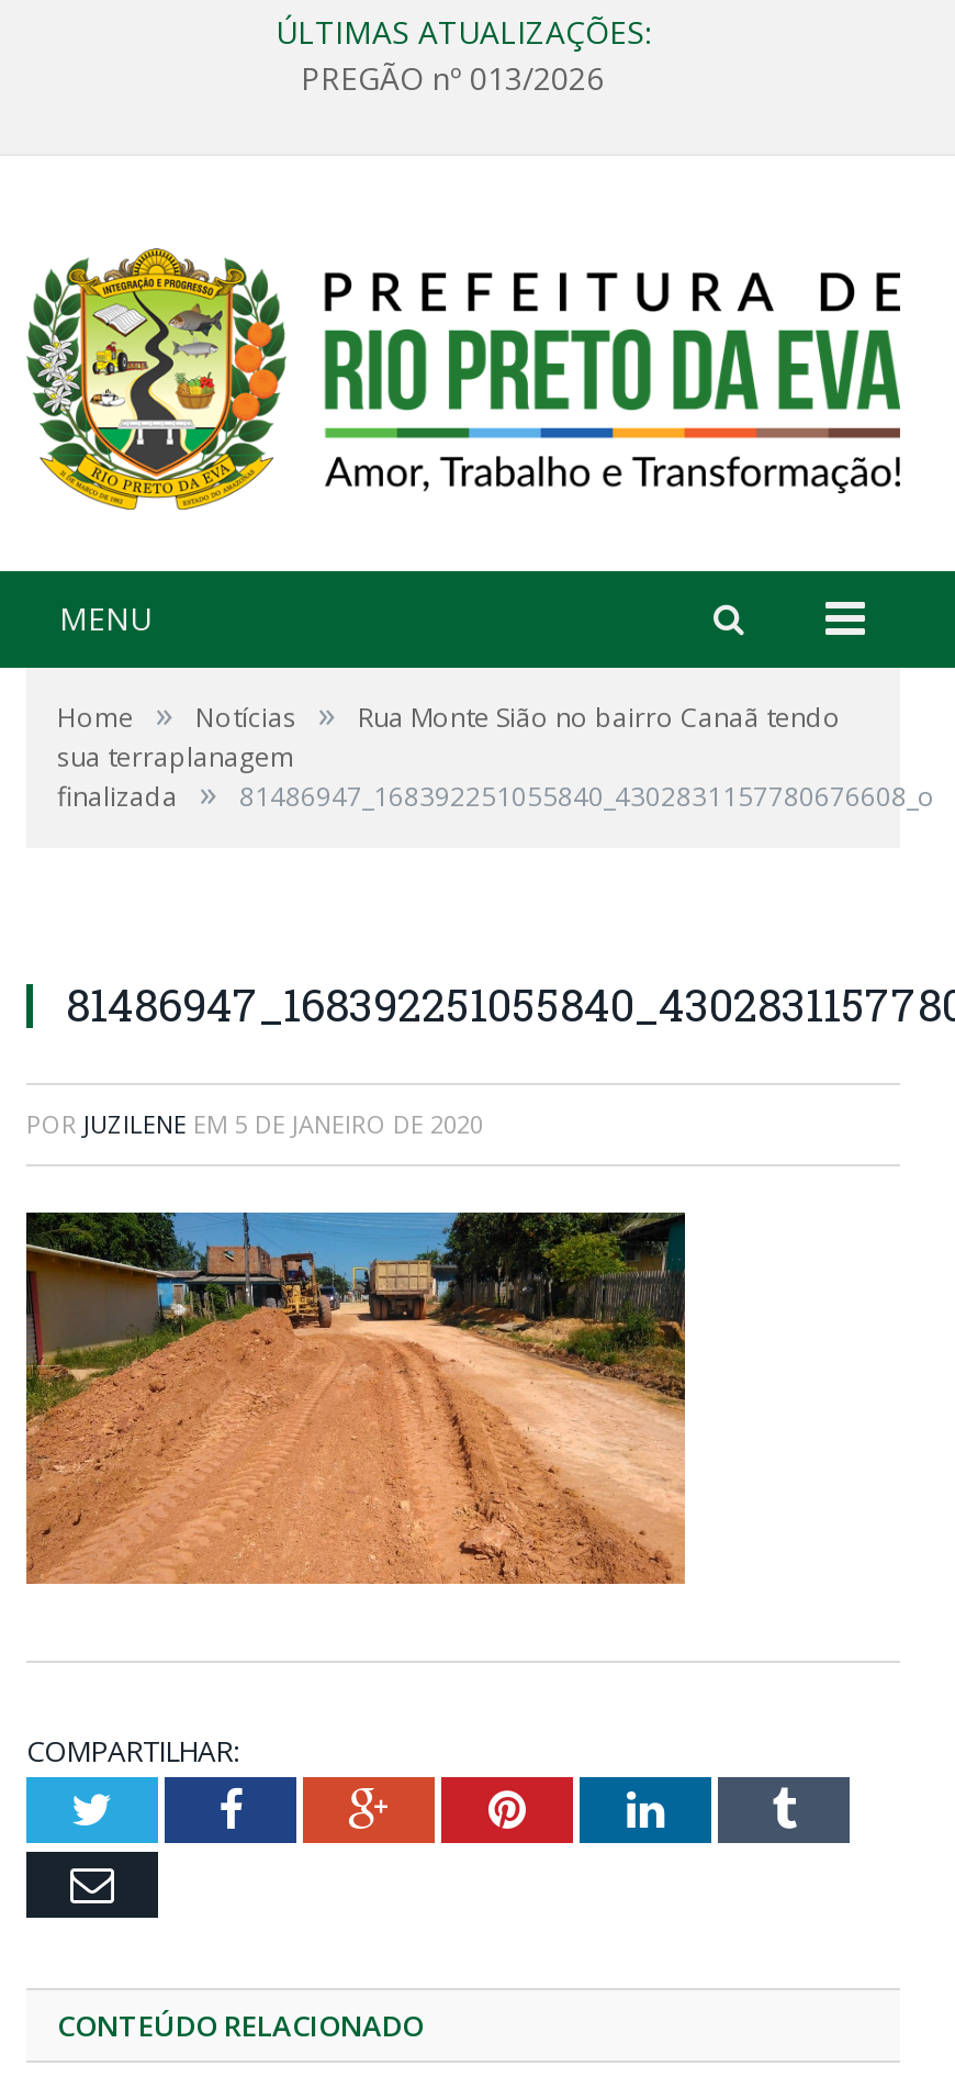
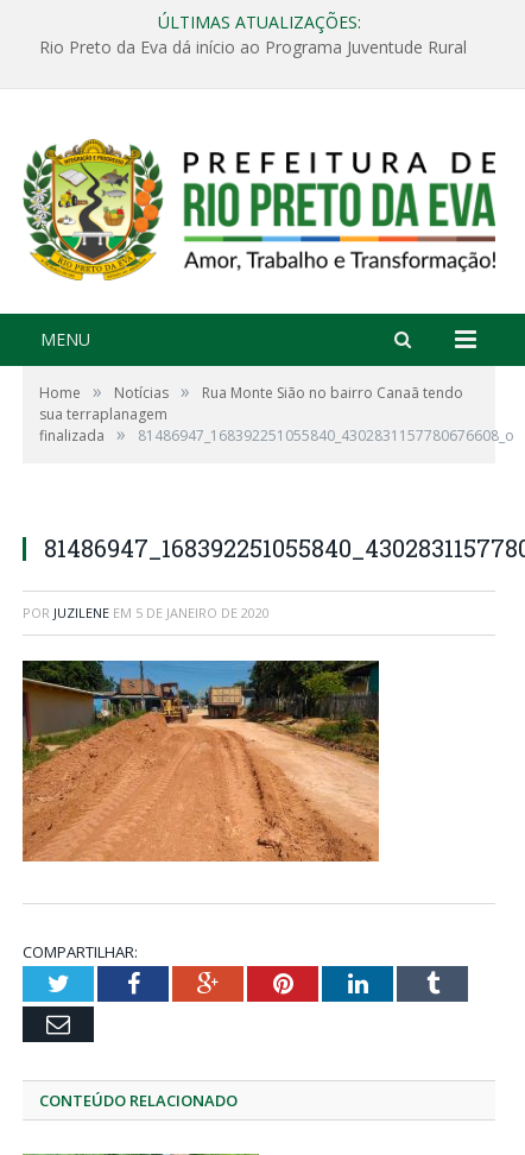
- PREGÃO nº 013/2026
+ Rio Preto da Eva dá início ao Programa Juventude Rural
